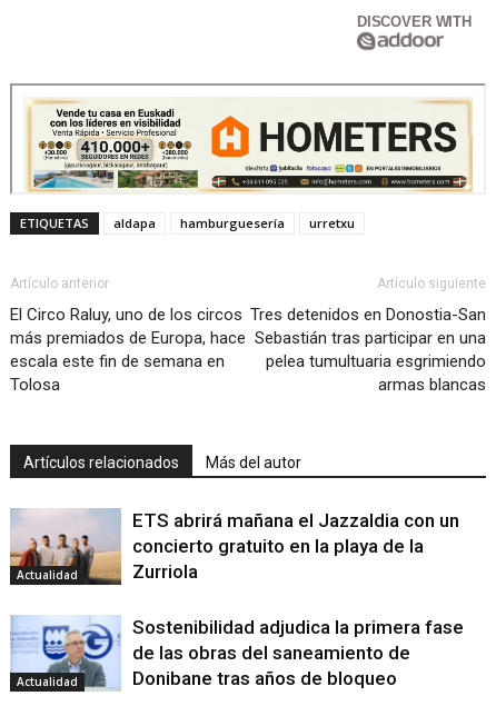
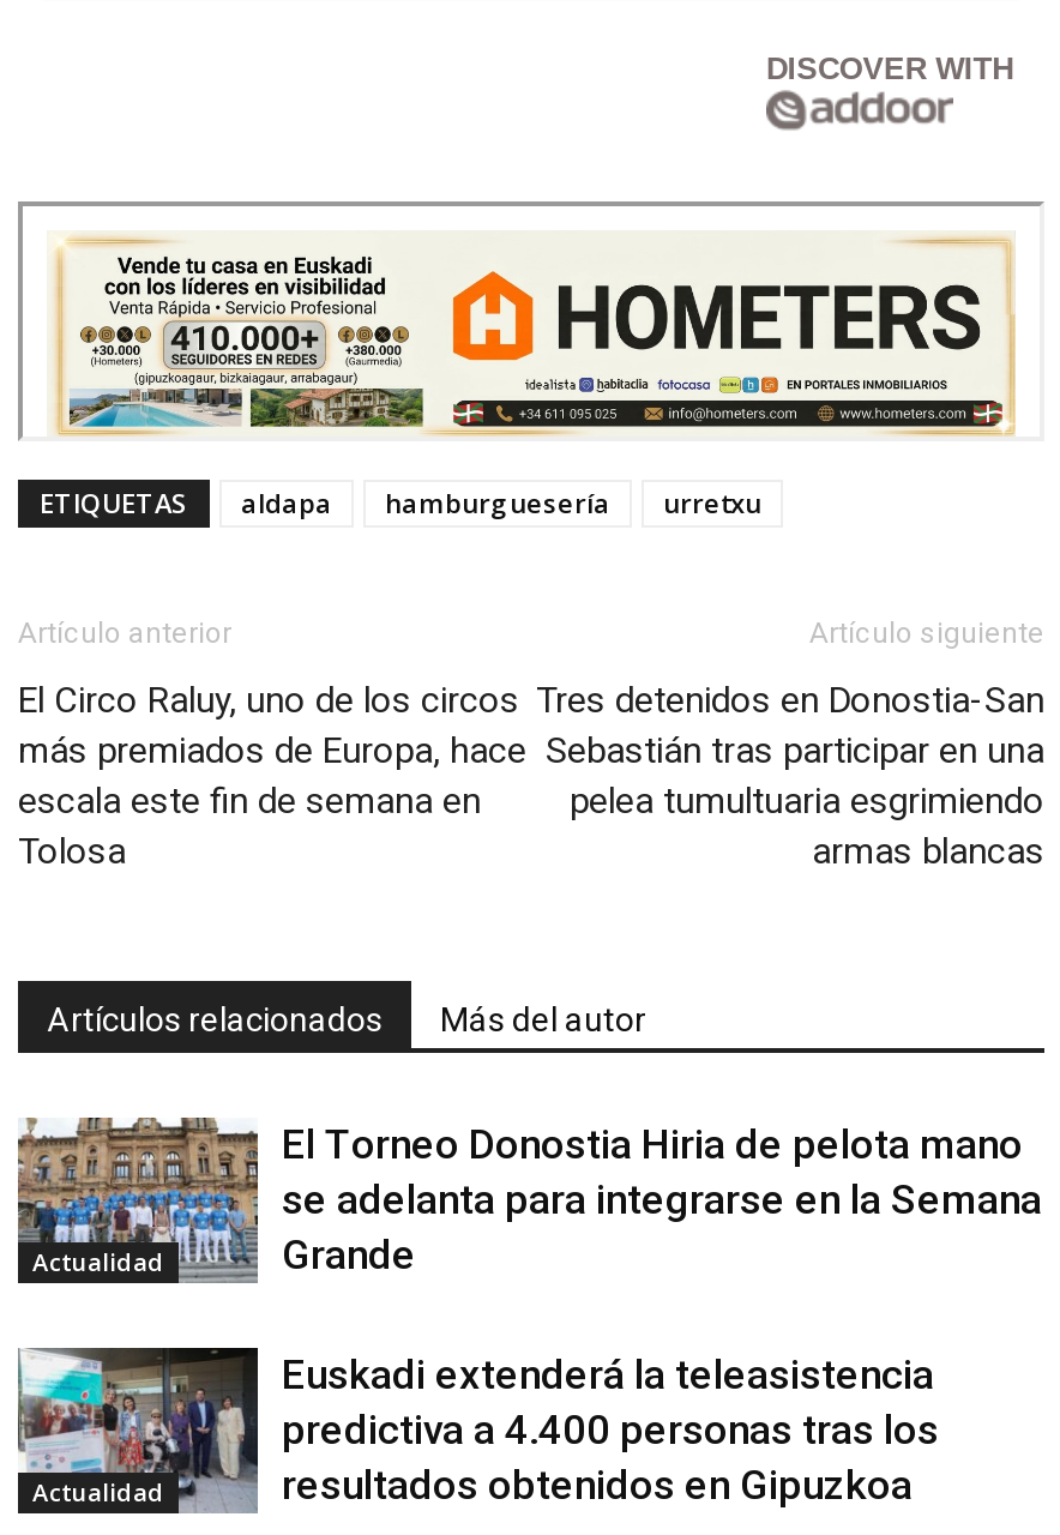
- [image]
- ETS abrirá mañana el Jazzaldia con un
- concierto gratuito en la playa de la
- Zurriola
+ [image]
+ El Torneo Donostia Hiria de pelota mano
+ se adelanta para integrarse en la Semana
+ Grande

- [image]
- Sostenibilidad adjudica la primera fase
- de las obras del saneamiento de
- Donibane tras años de bloqueo
+ [image]
+ Euskadi extenderá la teleasistencia
+ predictiva a 4.400 personas tras los
+ resultados obtenidos en Gipuzkoa
